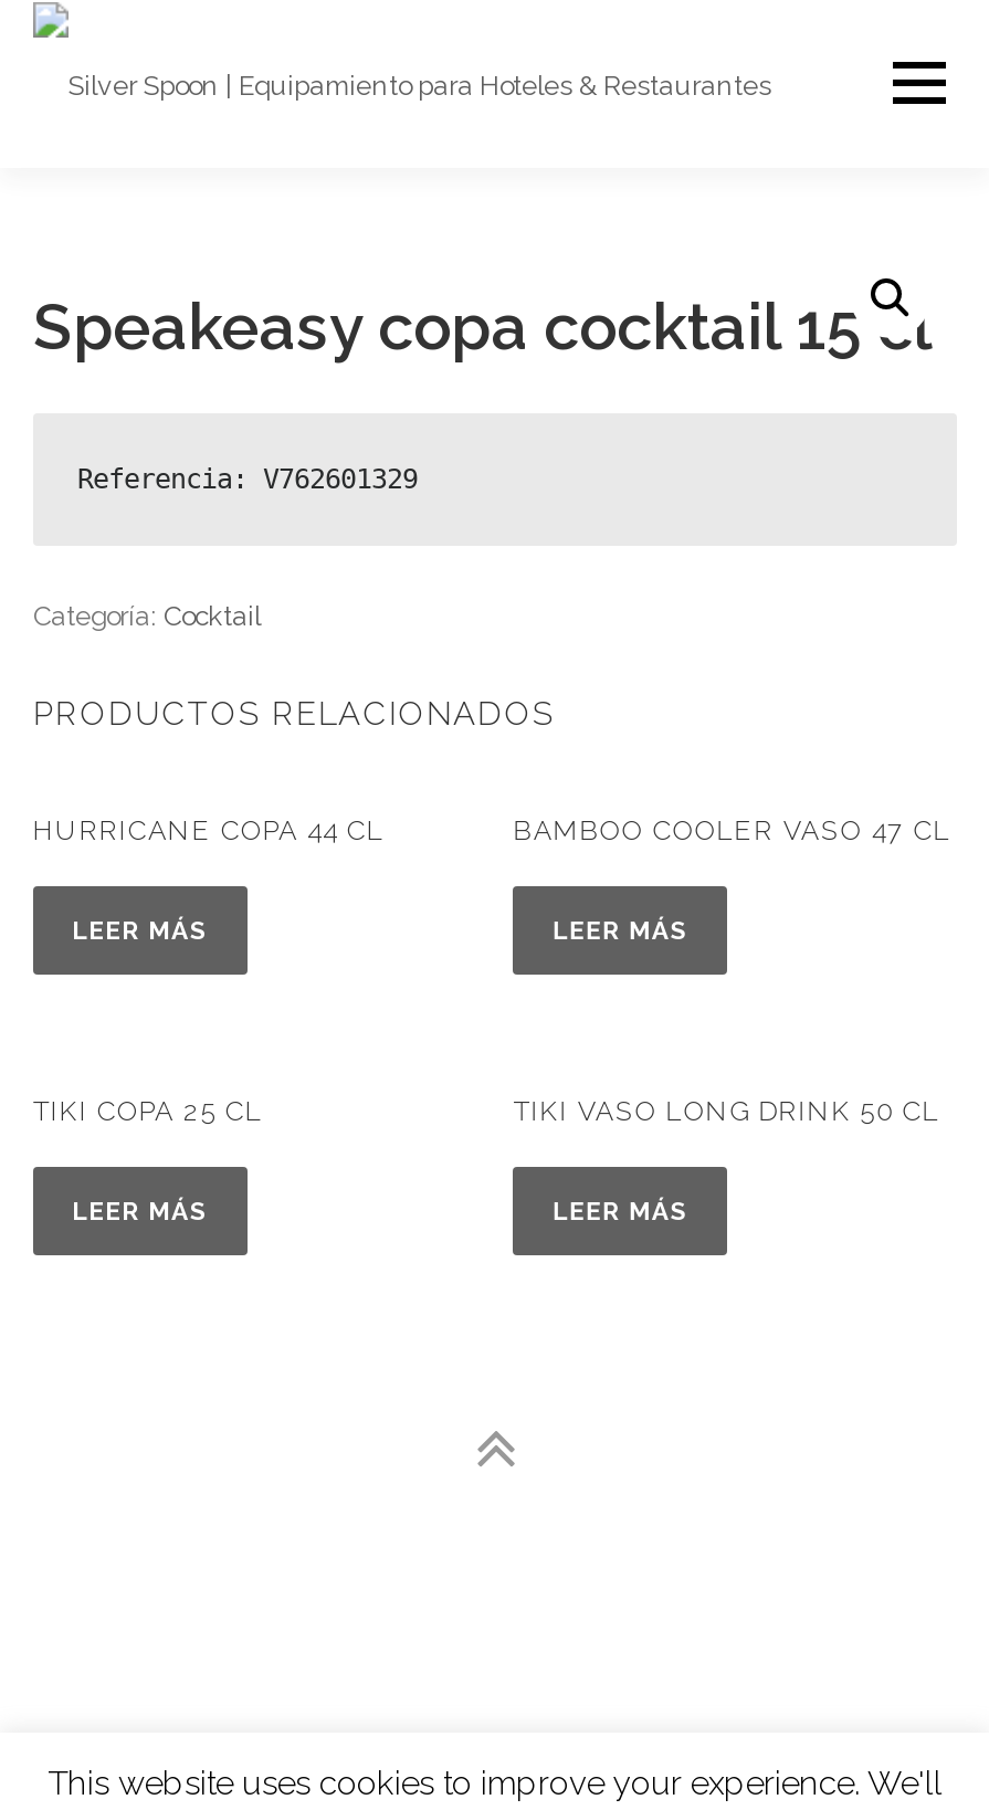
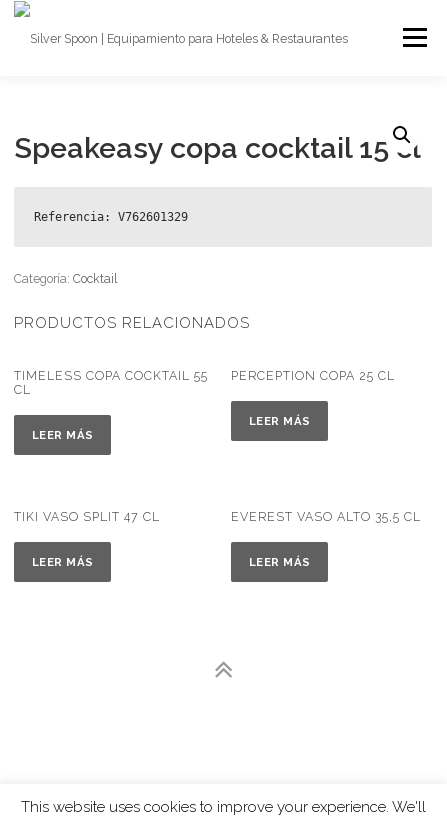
- HURRICANE COPA 44 CL
+ TIMELESS COPA COCKTAIL 55
+ CL

- BAMBOO COOLER VASO 47 CL
+ PERCEPTION COPA 25 CL

- TIKI COPA 25 CL
+ TIKI VASO SPLIT 47 CL

- TIKI VASO LONG DRINK 50 CL
+ EVEREST VASO ALTO 35,5 CL
